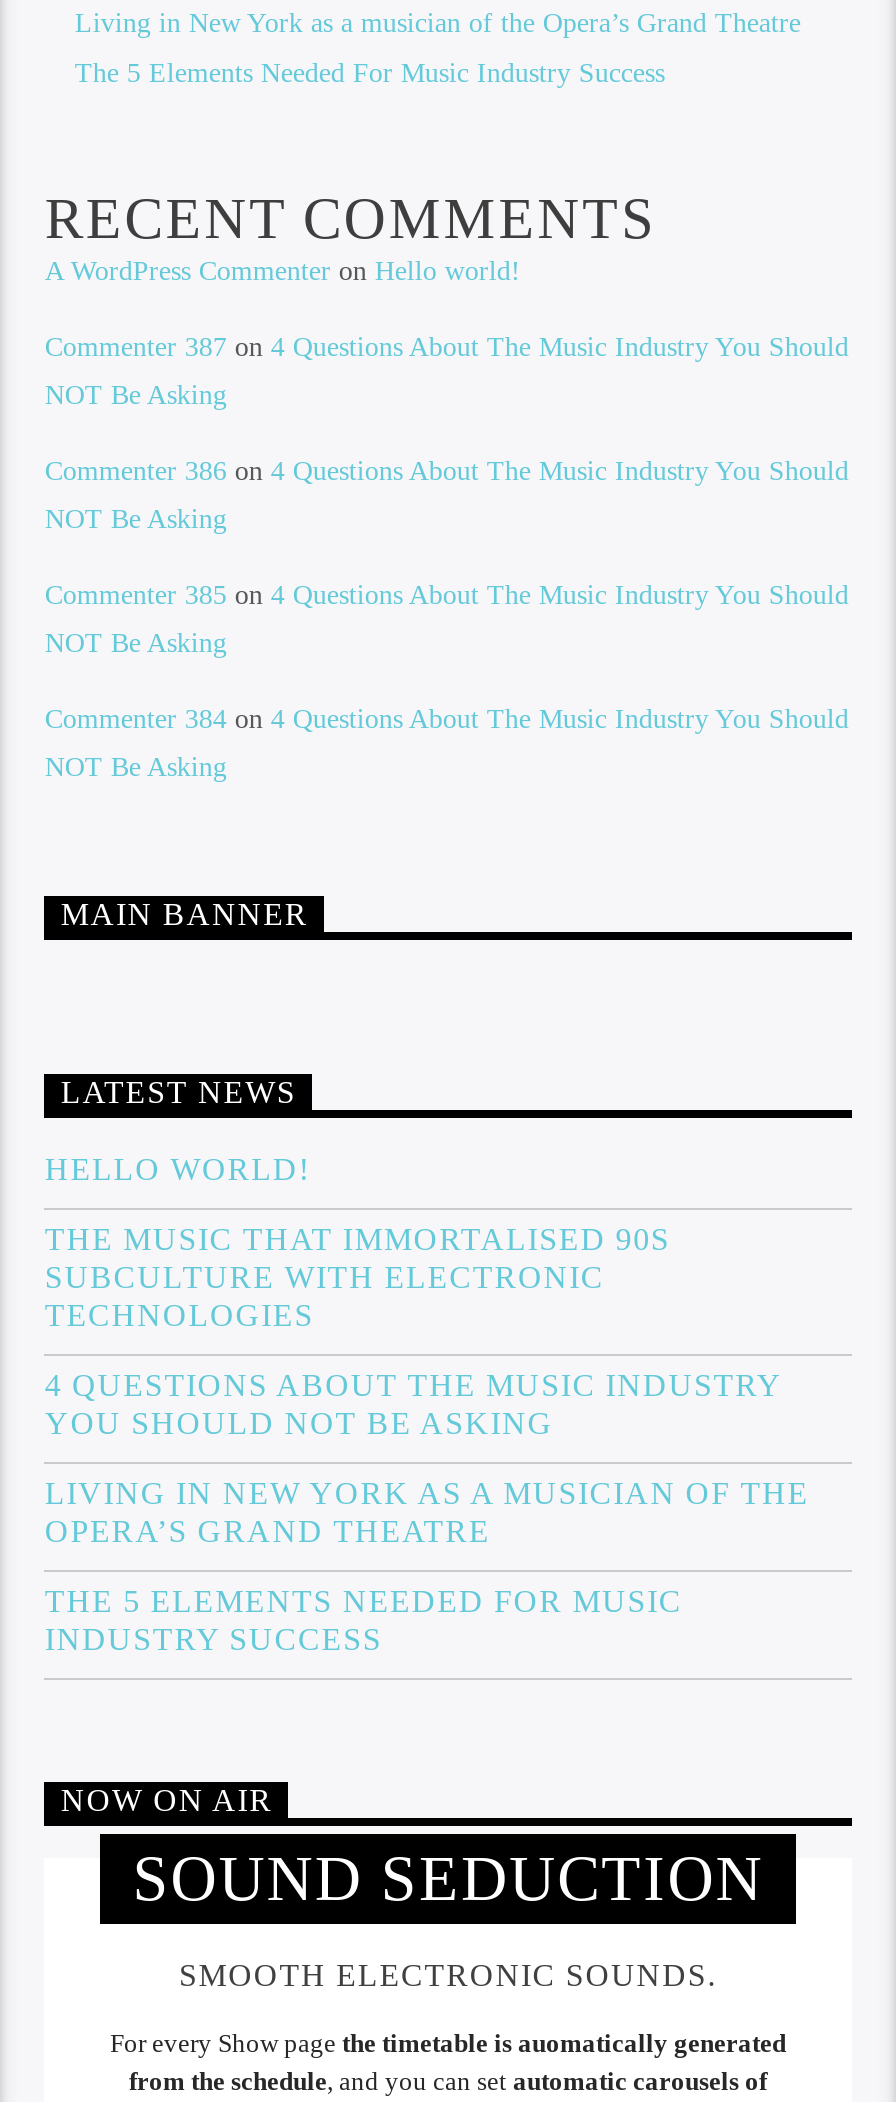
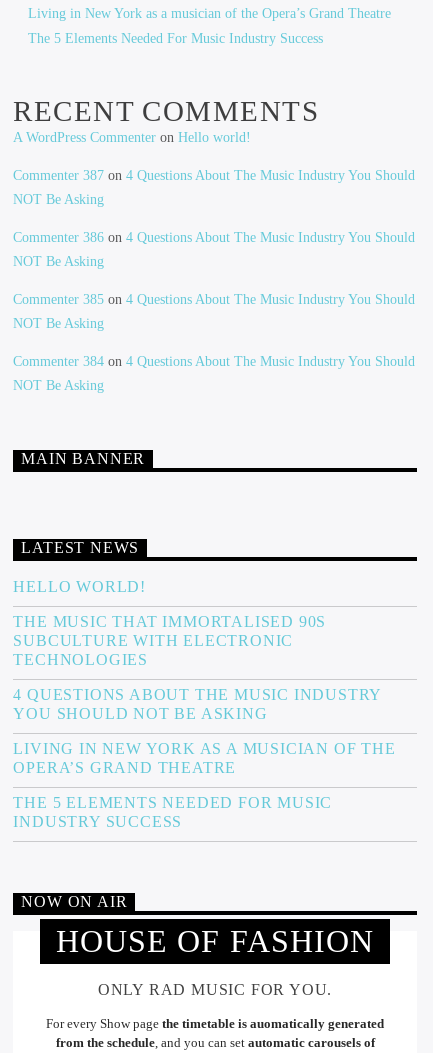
- SOUND SEDUCTION
+ HOUSE OF FASHION

- SMOOTH ELECTRONIC SOUNDS.
+ ONLY RAD MUSIC FOR YOU.
